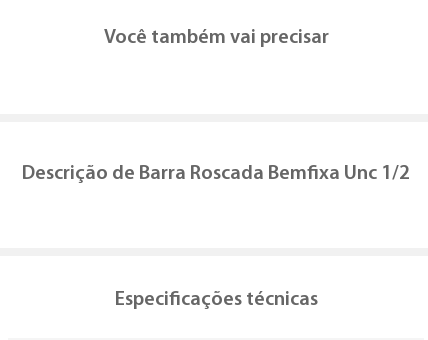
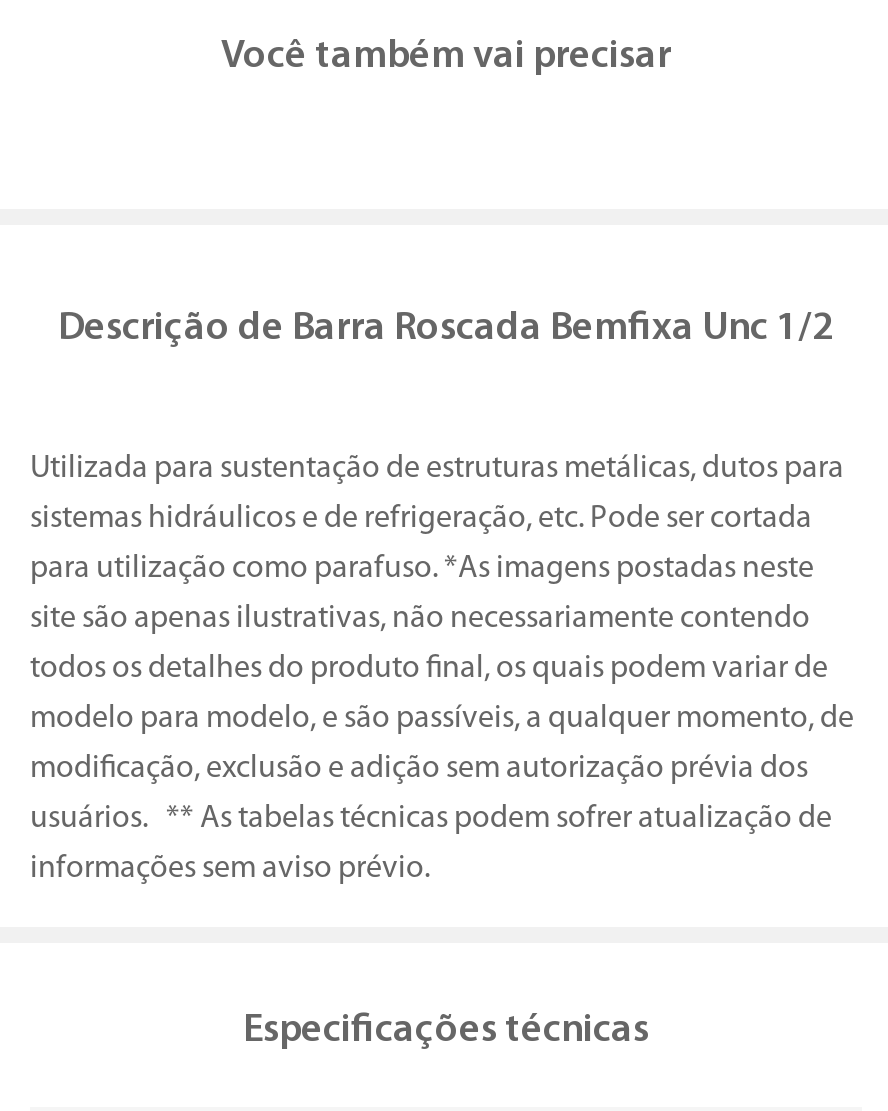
+ Utilizada para sustentação de estruturas metálicas, dutos para
+ sistemas hidráulicos e de refrigeração, etc. Pode ser cortada
+ para utilização como parafuso. *As imagens postadas neste
+ site são apenas ilustrativas, não necessariamente contendo
+ todos os detalhes do produto final, os quais podem variar de
+ modelo para modelo, e são passíveis, a qualquer momento, de
+ modificação, exclusão e adição sem autorização prévia dos
+ usuários. ** As tabelas técnicas podem sofrer atualização de
+ informações sem aviso prévio.
